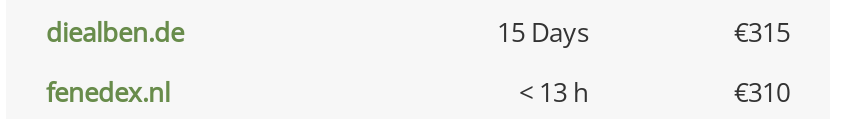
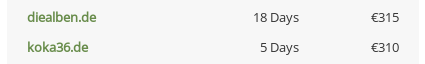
- 15 Days
+ 18 Days

- fenedex.nl
- < 13 h
+ koka36.de
+ 5 Days
